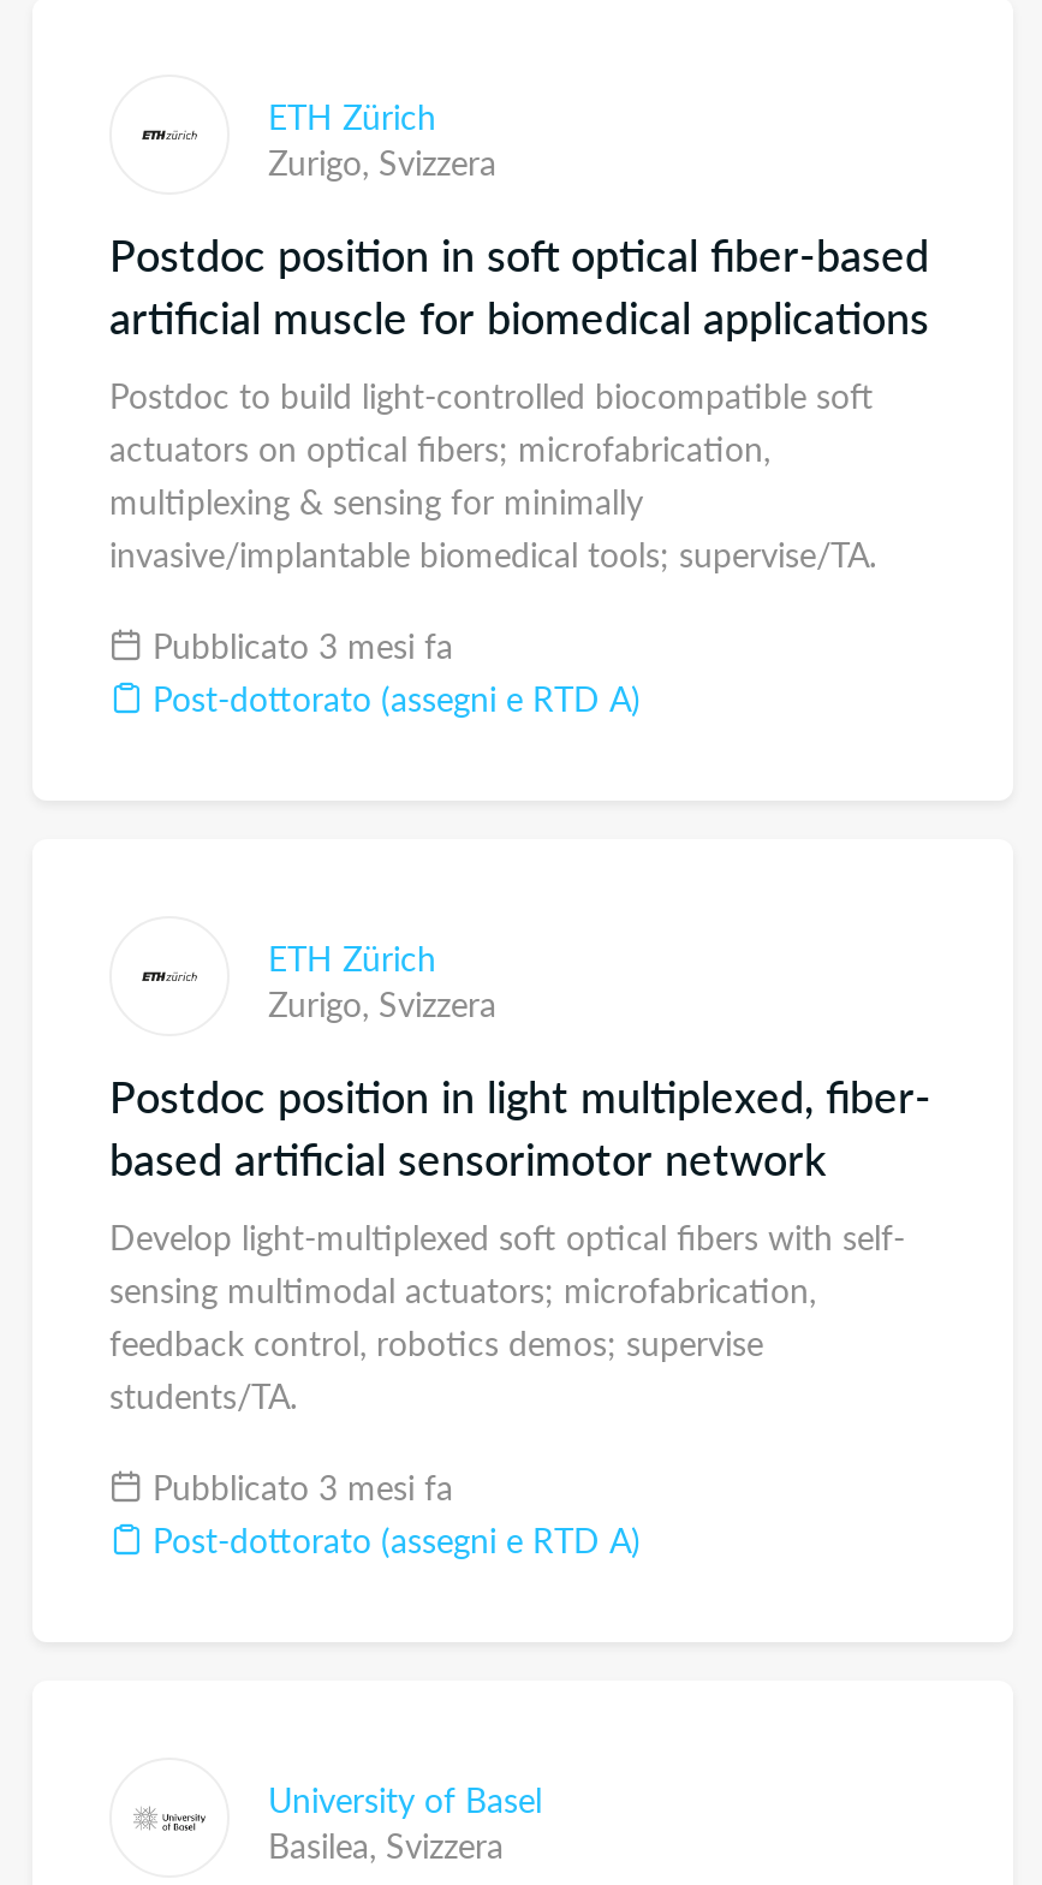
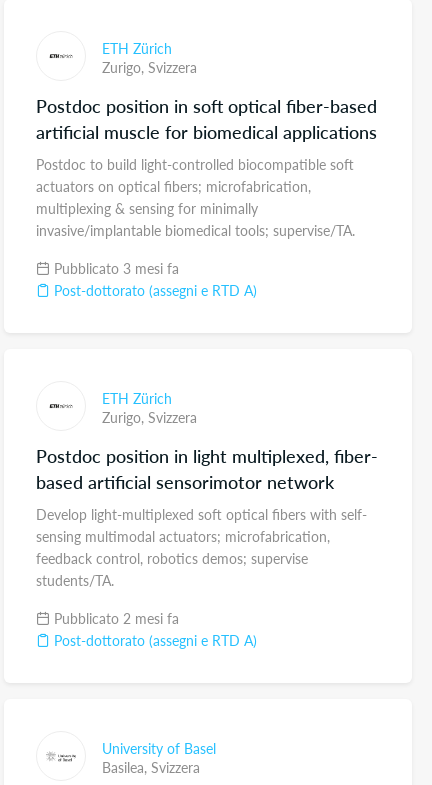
- Pubblicato 3 mesi fa
+ Pubblicato 2 mesi fa
